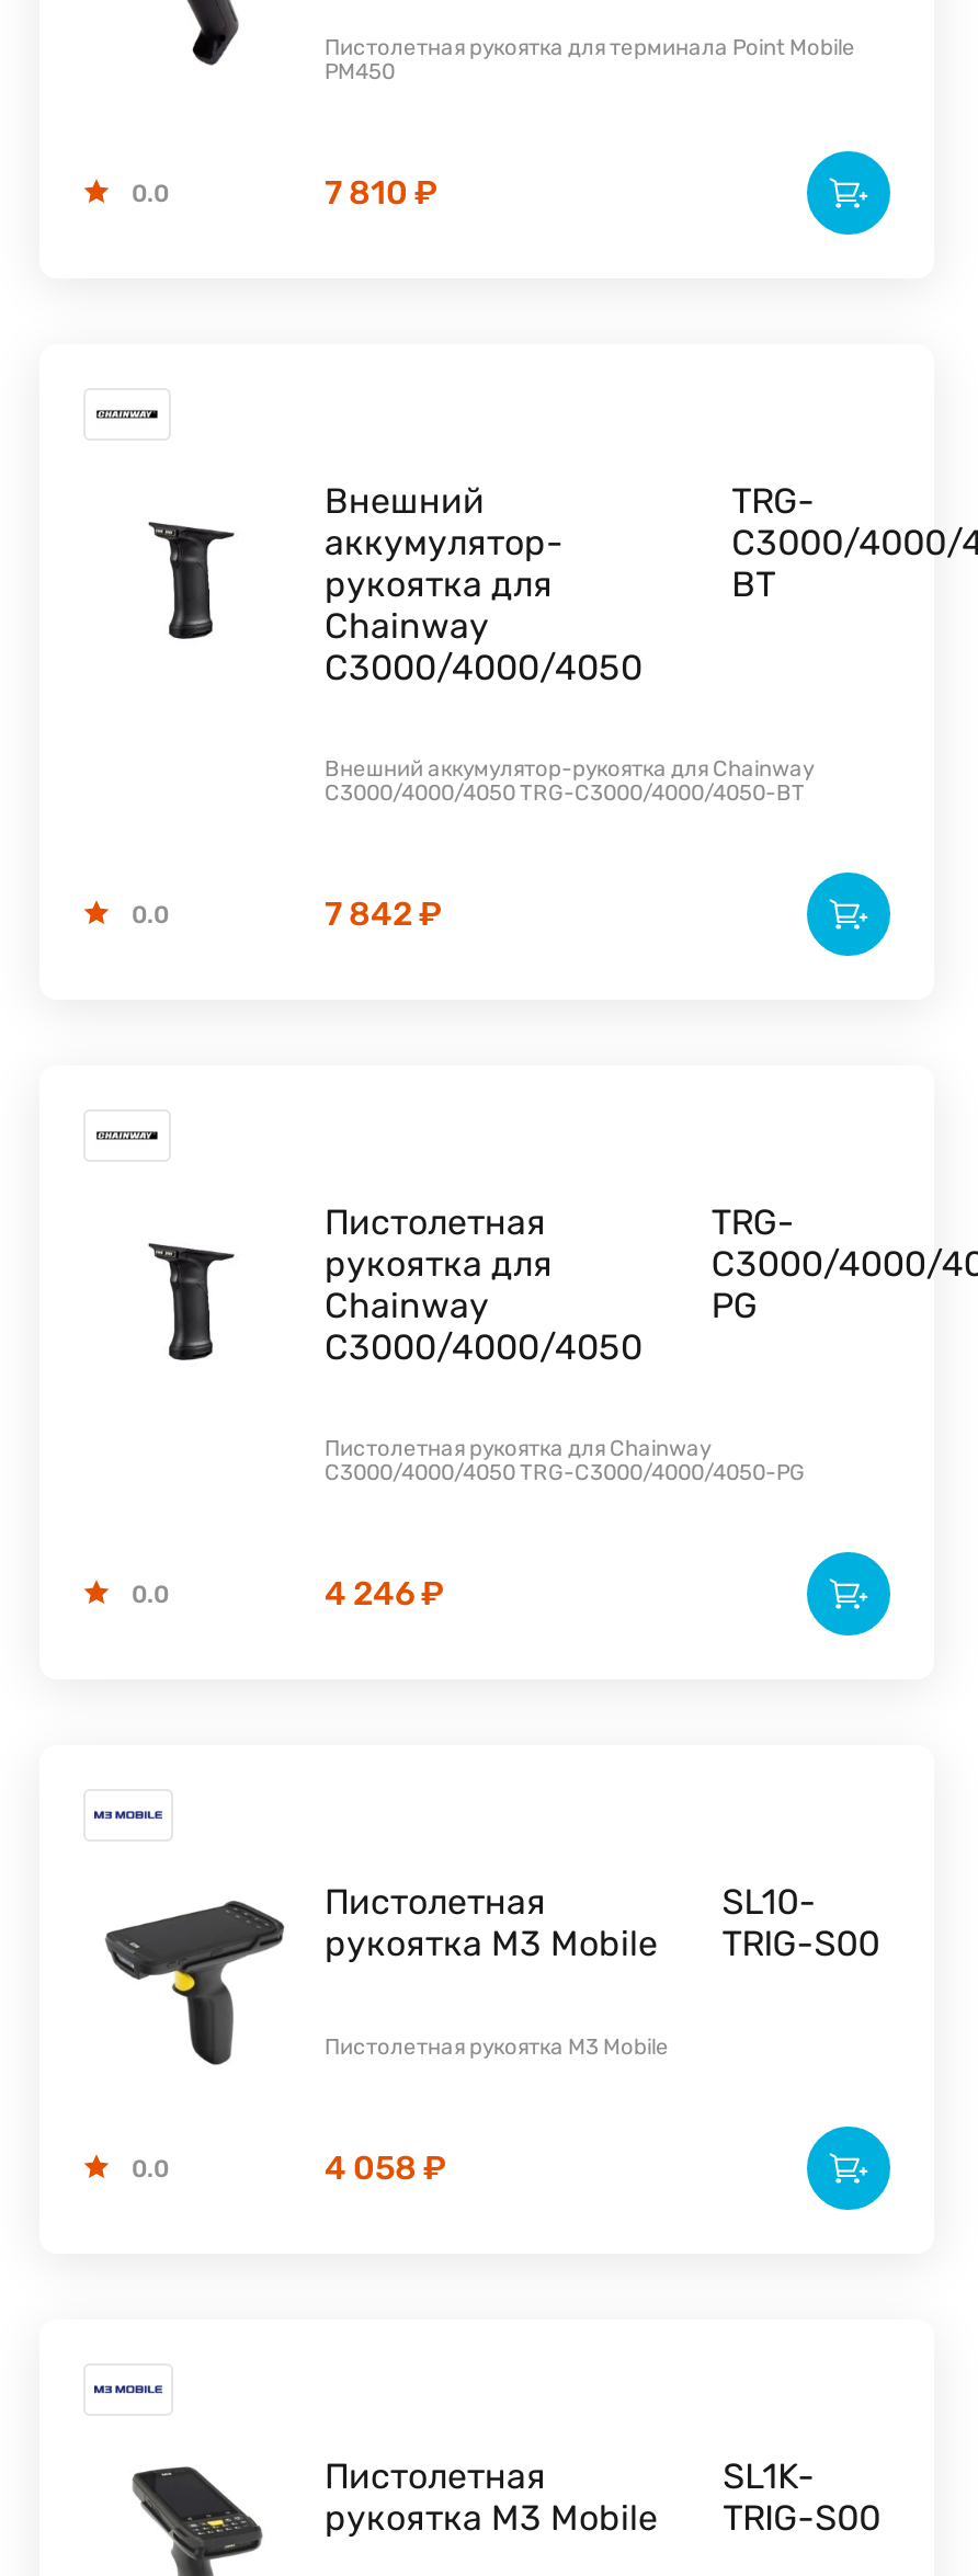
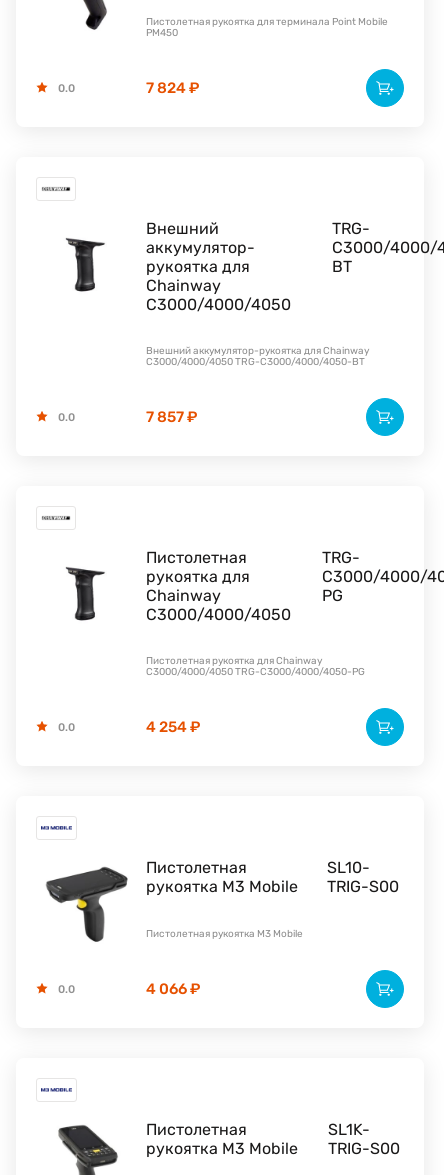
- 7 810 ₽
+ 7 824 ₽

- 7 842 ₽
+ 7 857 ₽

- 4 246 ₽
+ 4 254 ₽

- 4 058 ₽
+ 4 066 ₽
